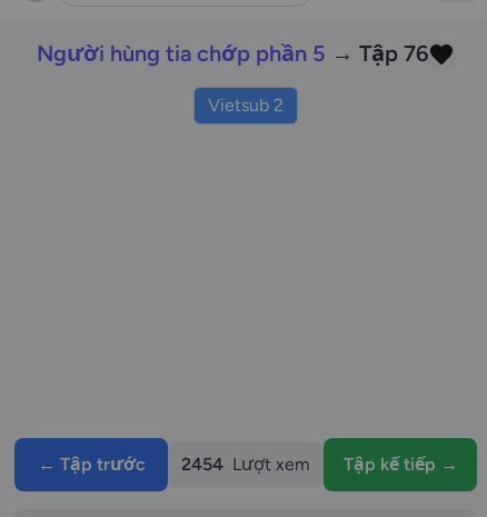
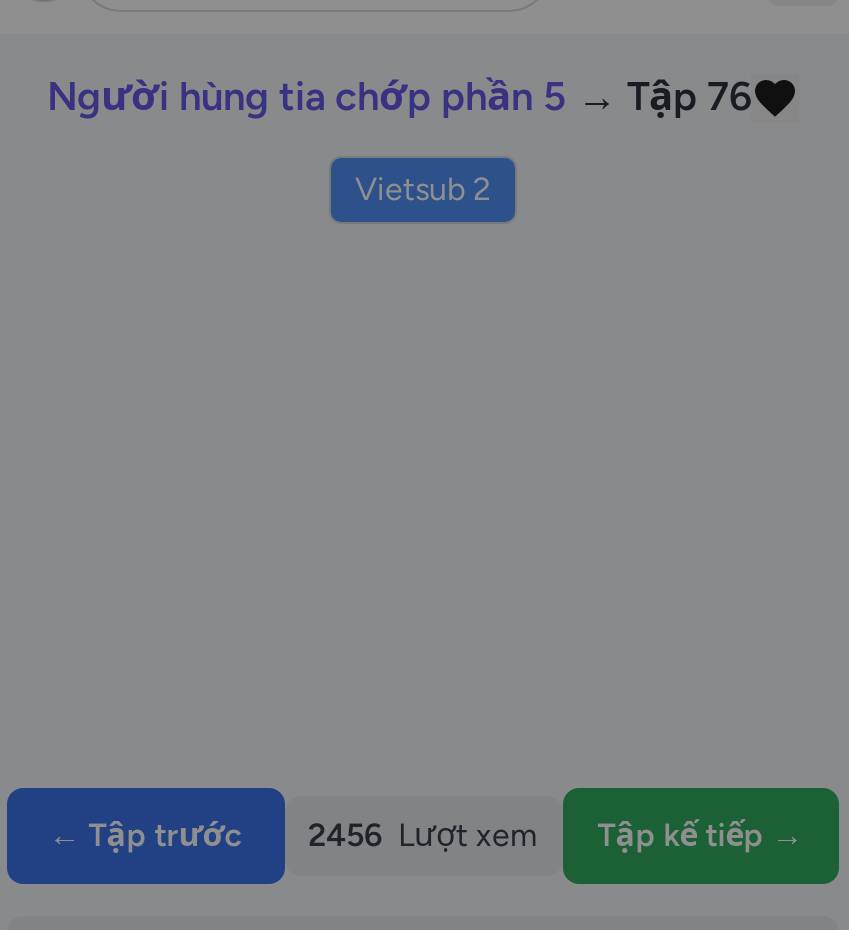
- 2454 Lượt xem
+ 2456 Lượt xem
